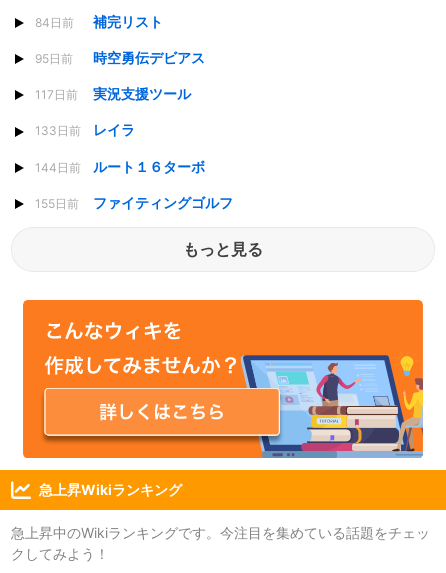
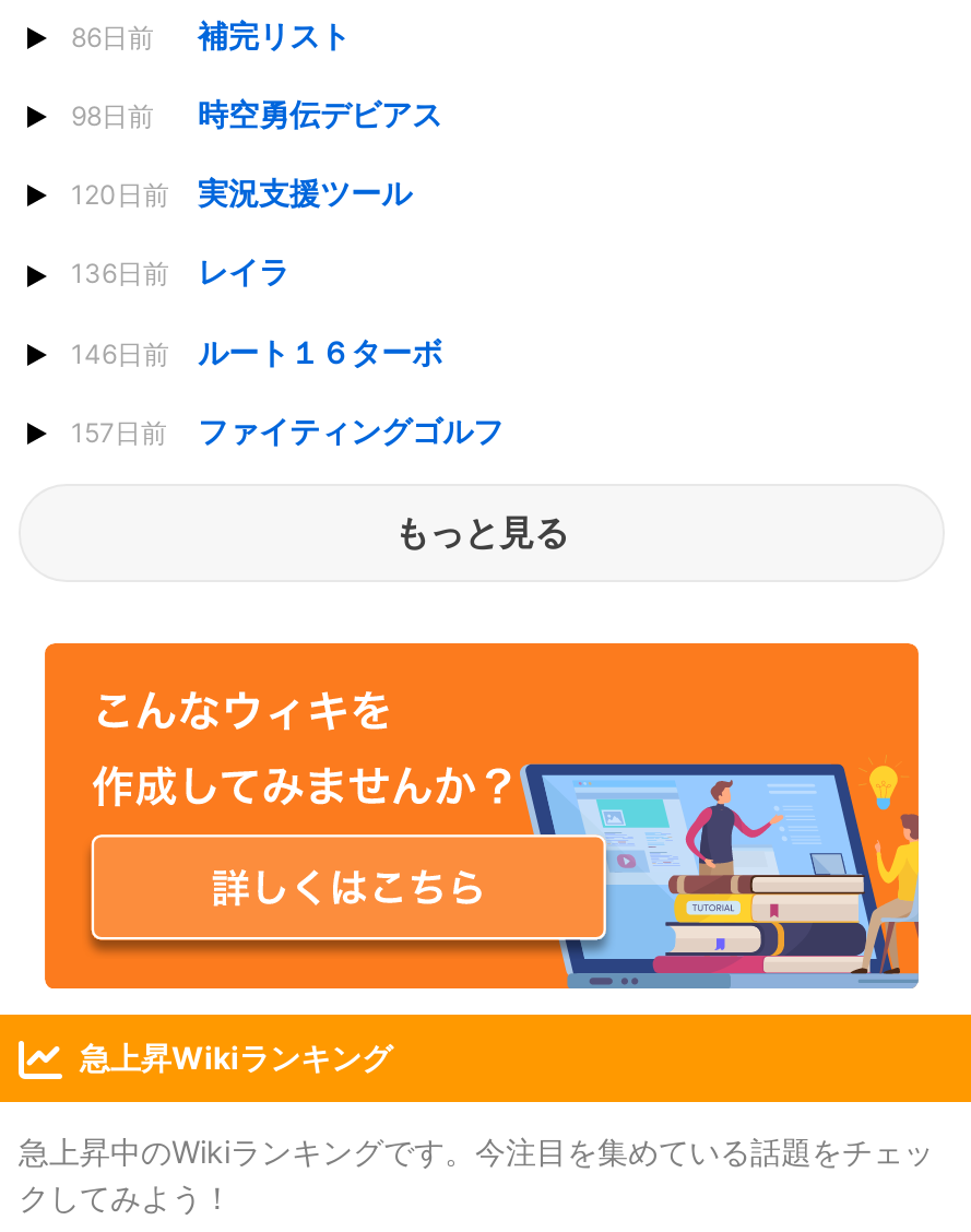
- 84日前 補完リスト
+ 86日前 補完リスト

- 95日前 時空勇伝デビアス
+ 98日前 時空勇伝デビアス

- 117日前 実況支援ツール
+ 120日前 実況支援ツール

- 133日前 レイラ
+ 136日前 レイラ

- 144日前 ルート１６ターボ
+ 146日前 ルート１６ターボ

- 155日前 ファイティングゴルフ
+ 157日前 ファイティングゴルフ
